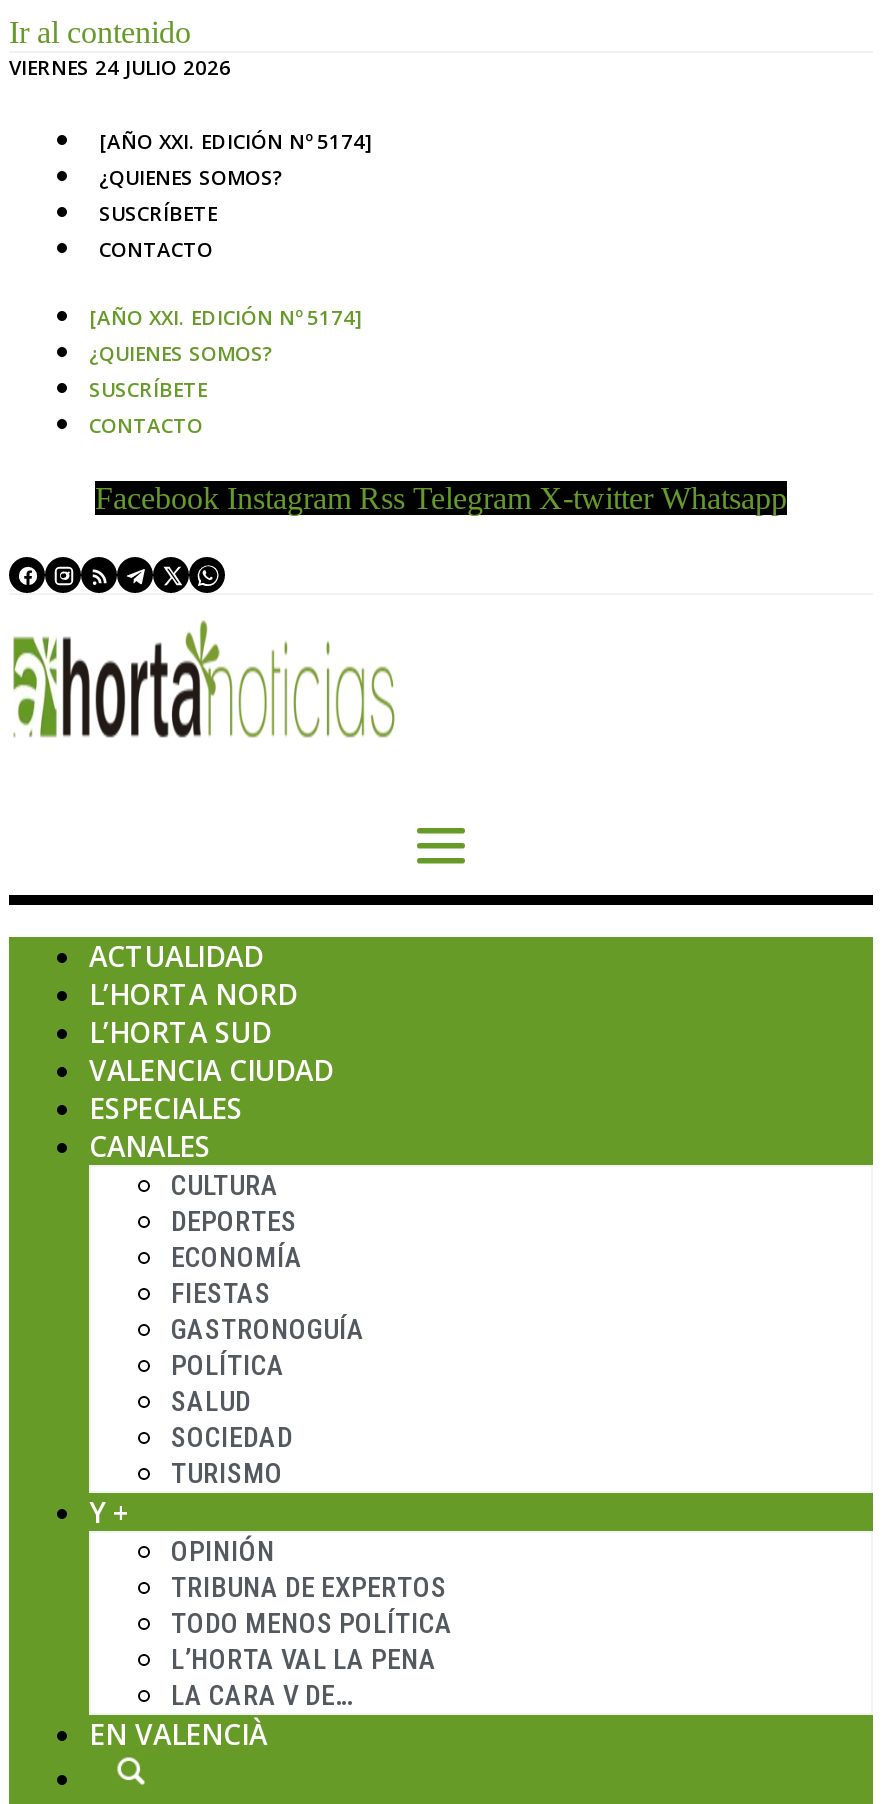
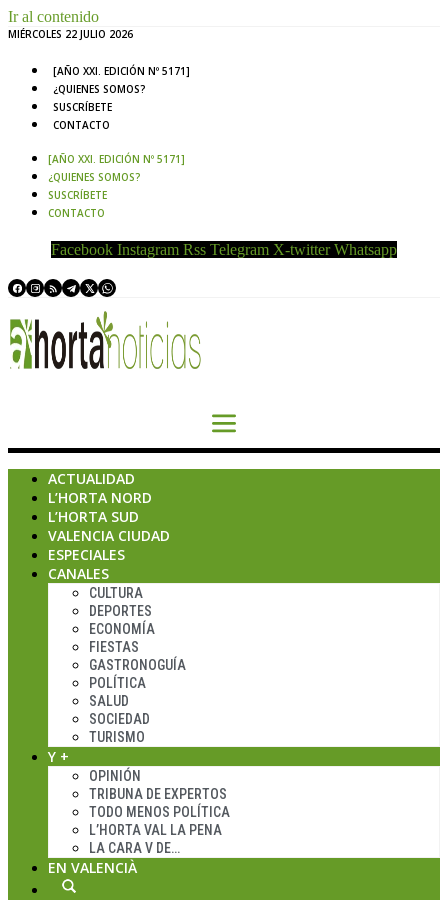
- VIERNES 24 JULIO 2026
+ MIÉRCOLES 22 JULIO 2026

- [AÑO XXI. EDICIÓN Nº 5174]
+ [AÑO XXI. EDICIÓN Nº 5171]

- [AÑO XXI. EDICIÓN Nº 5174]
+ [AÑO XXI. EDICIÓN Nº 5171]
